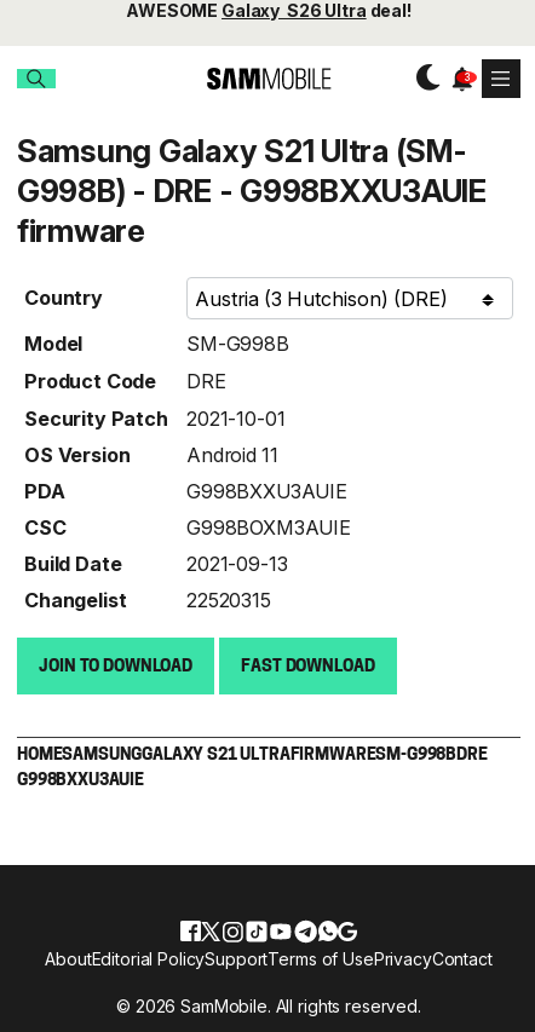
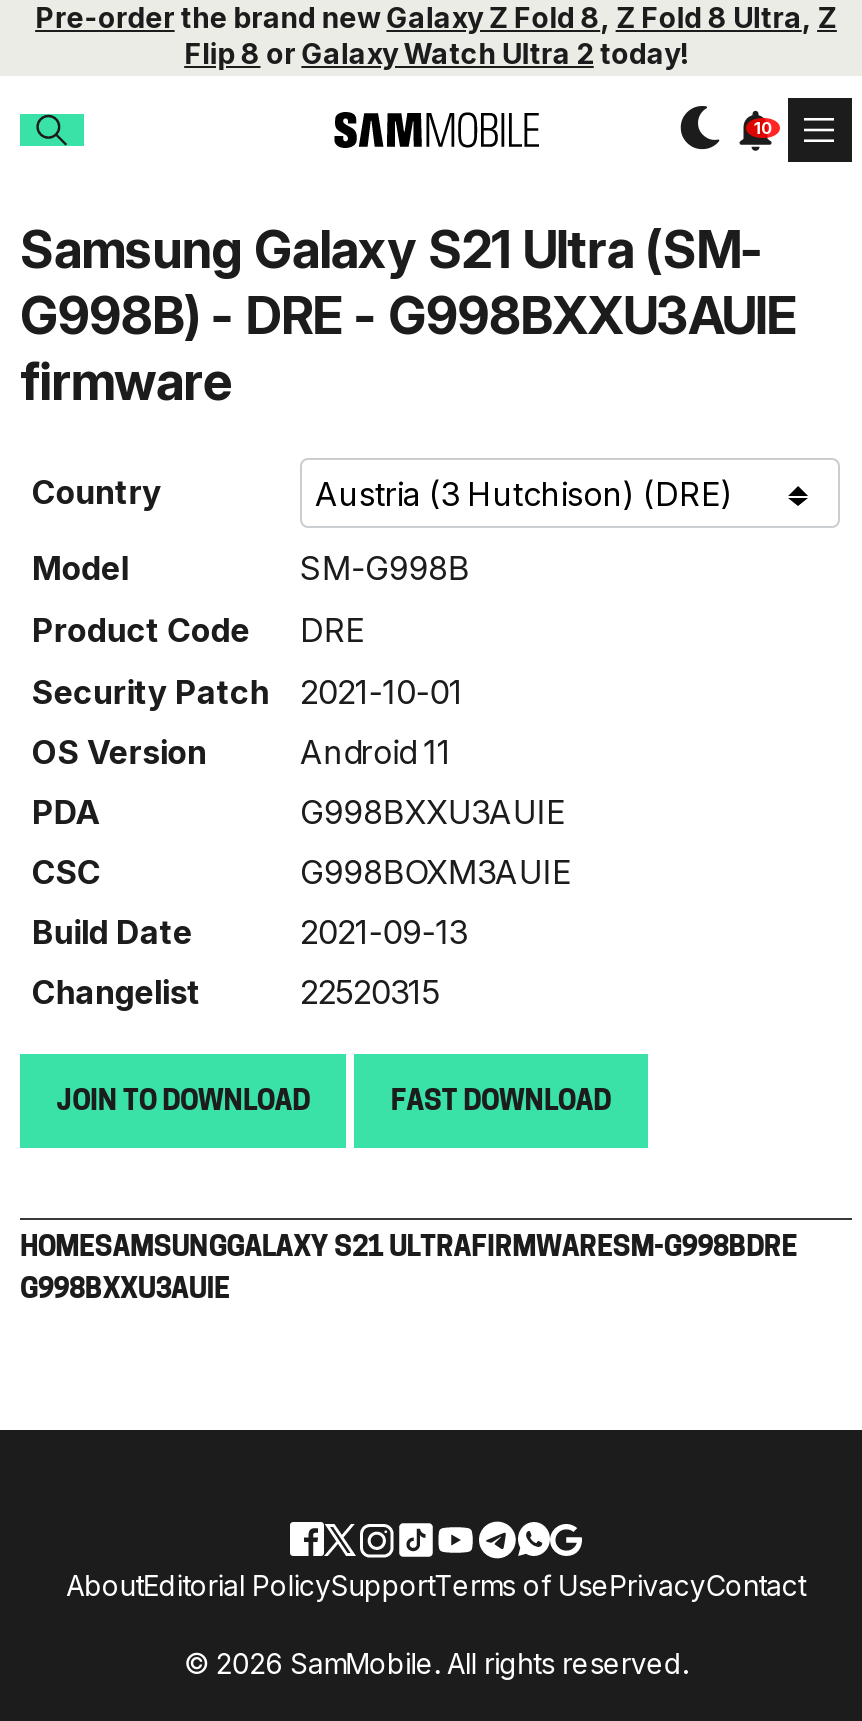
- AWESOME Galaxy S26 Ultra deal!
+ Pre-order the brand new Galaxy Z Fold 8, Z Fold 8 Ultra, Z
+ Flip 8 or Galaxy Watch Ultra 2 today!
